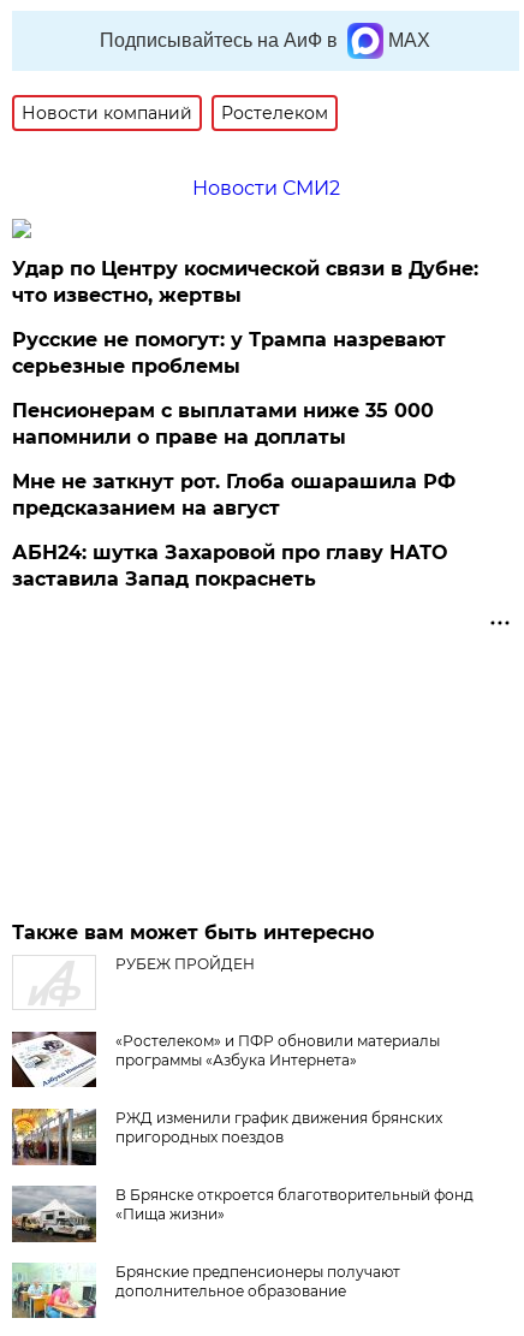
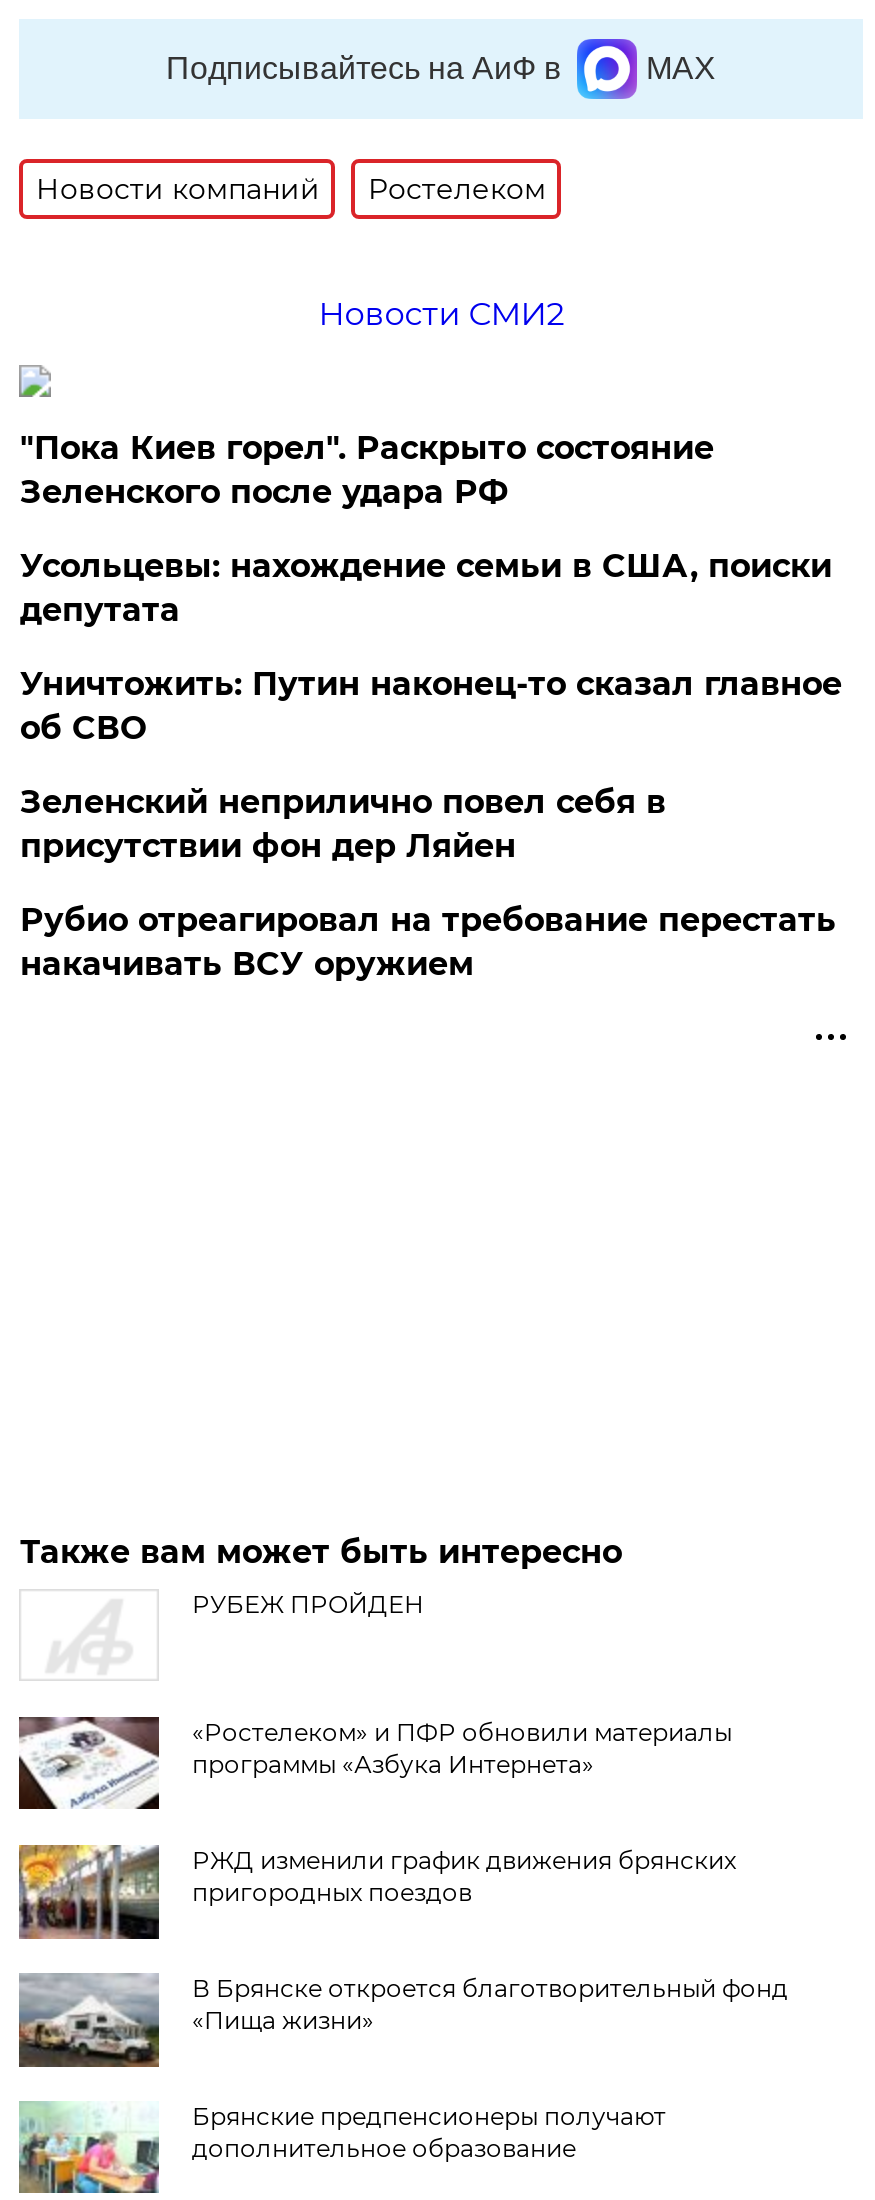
- Удар по Центру космической связи в Дубне:
- что известно, жертвы
+ "Пока Киев горел". Раскрыто состояние
+ Зеленского после удара РФ

- Русские не помогут: у Трампа назревают
- серьезные проблемы
+ Усольцевы: нахождение семьи в США, поиски
+ депутата

- Пенсионерам с выплатами ниже 35 000
- напомнили о праве на доплаты
+ Уничтожить: Путин наконец-то сказал главное
+ об СВО

- Мне не заткнут рот. Глоба ошарашила РФ
- предсказанием на август
+ Зеленский неприлично повел cебя в
+ присутствии фон дер Ляйен

- АБН24: шутка Захаровой про главу НАТО
- заставила Запад покраснеть
+ Рубио отреагировал на требование перестать
+ накачивать ВСУ оружием
